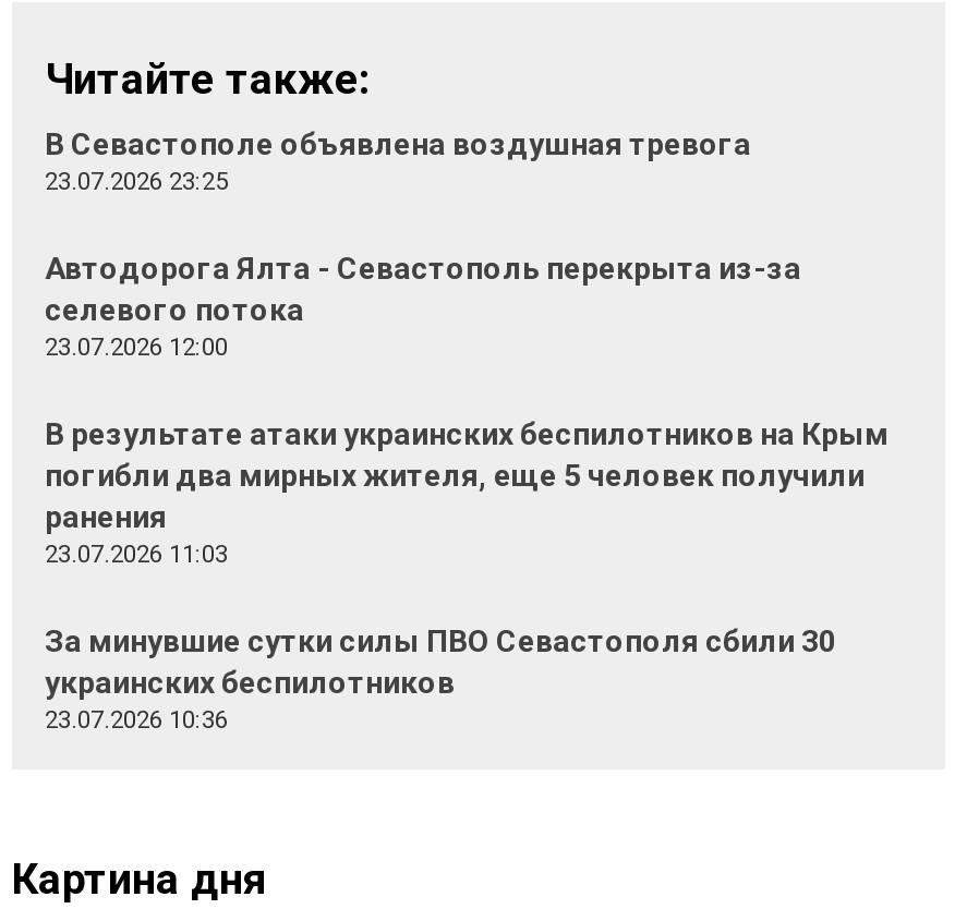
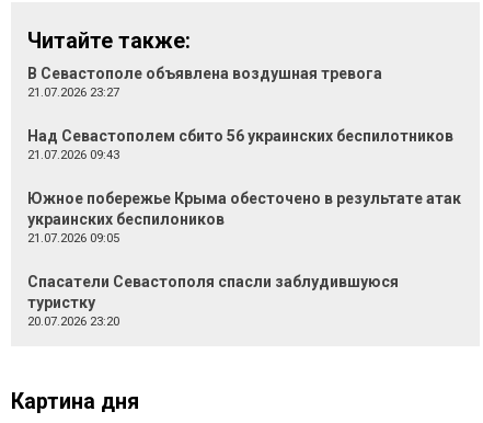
- 23.07.2026 23:25
+ 21.07.2026 23:27

- Автодорога Ялта - Севастополь перекрыта из-за
- селевого потока
- 23.07.2026 12:00
+ Над Севастополем сбито 56 украинских беспилотников
+ 21.07.2026 09:43

- В результате атаки украинских беспилотников на Крым
- погибли два мирных жителя, еще 5 человек получили
- ранения
- 23.07.2026 11:03
+ Южное побережье Крыма обесточено в результате атак
+ украинских беспилоников
+ 21.07.2026 09:05

- За минувшие сутки силы ПВО Севастополя сбили 30
- украинских беспилотников
- 23.07.2026 10:36
+ Спасатели Севастополя спасли заблудившуюся
+ туристку
+ 20.07.2026 23:20
